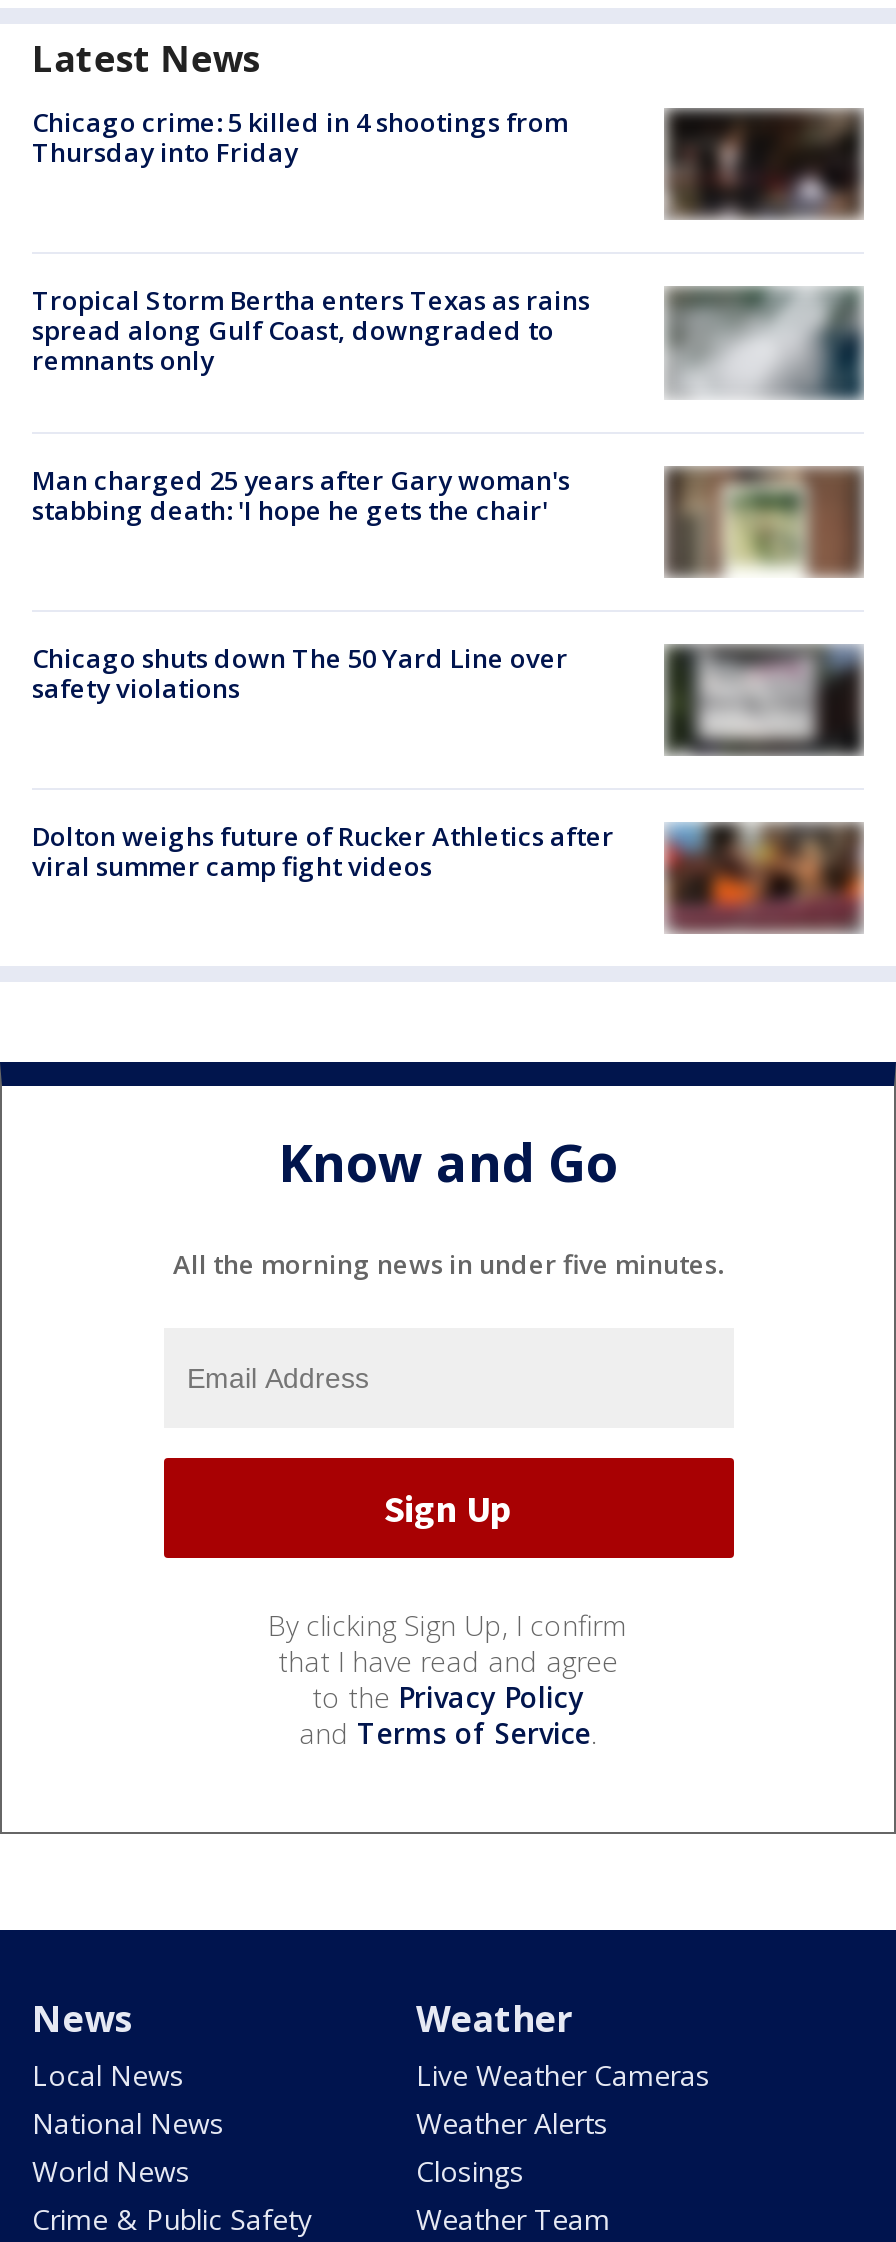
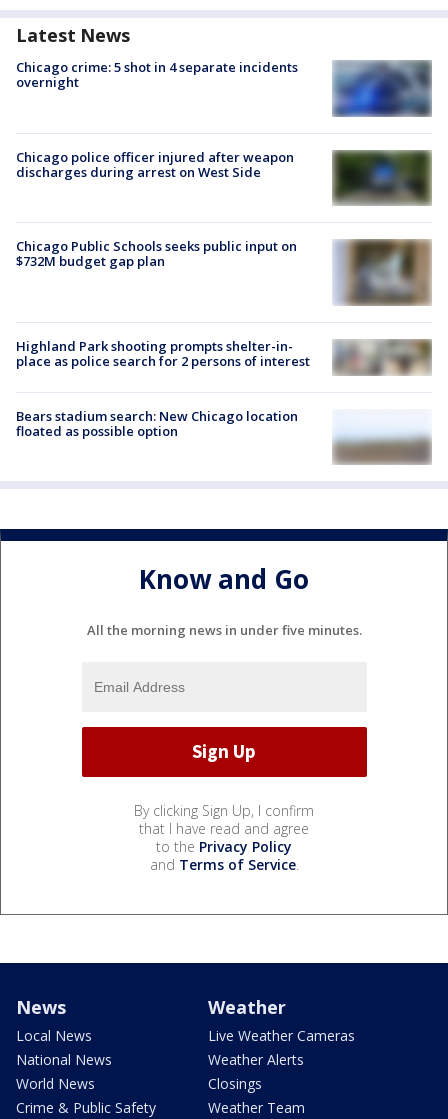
- Chicago crime: 5 killed in 4 shootings from
- Thursday into Friday
+ Chicago crime: 5 shot in 4 separate incidents
+ overnight

- [image]
+ [image]

- [image]
- Tropical Storm Bertha enters Texas as rains
- spread along Gulf Coast, downgraded to
- remnants only
+ [image]
+ Chicago police officer injured after weapon
+ discharges during arrest on West Side

- Man charged 25 years after Gary woman's
- stabbing death: 'I hope he gets the chair'
+ Chicago Public Schools seeks public input on
+ $732M budget gap plan

- [image]
+ [image]

- Chicago shuts down The 50 Yard Line over
- safety violations
+ Highland Park shooting prompts shelter-in-
+ place as police search for 2 persons of interest

- [image]
+ [image]

- [image]
- Dolton weighs future of Rucker Athletics after
- viral summer camp fight videos
+ [image]
+ Bears stadium search: New Chicago location
+ floated as possible option
